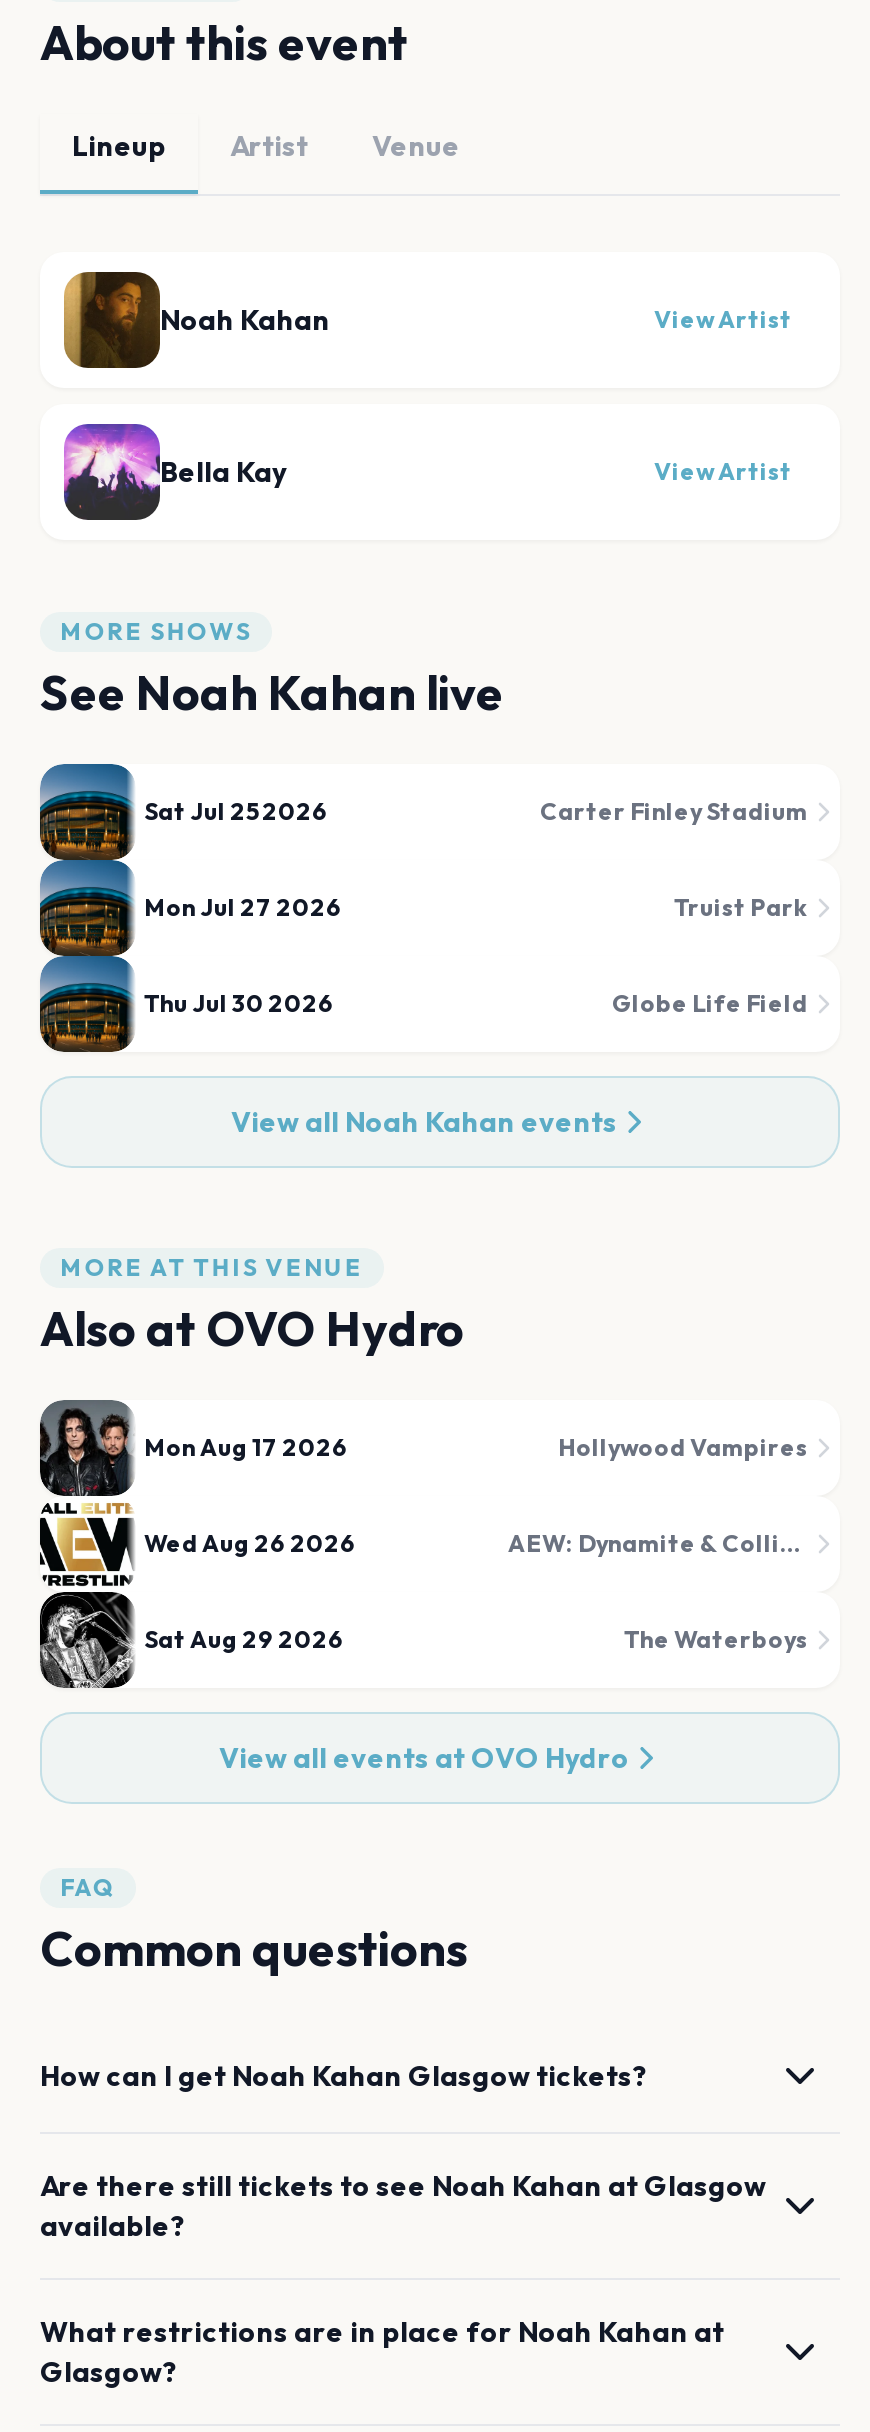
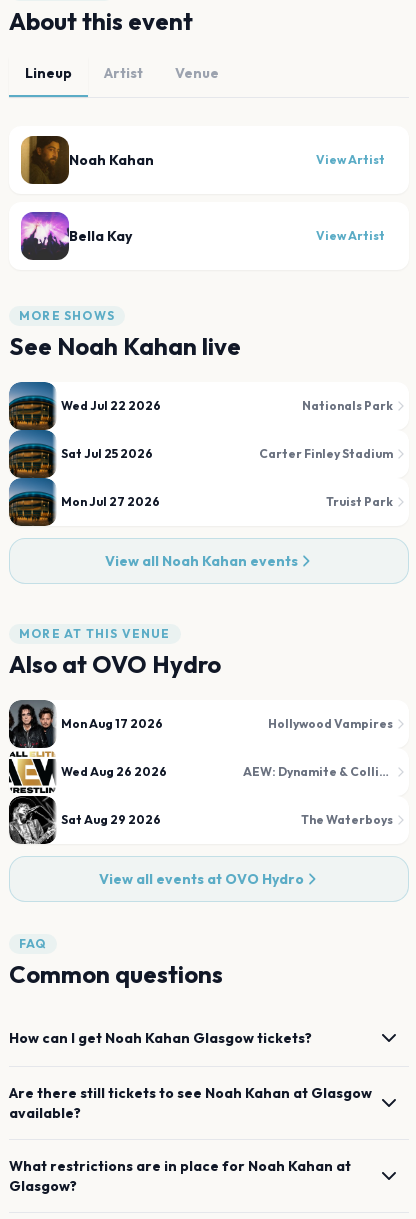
+ Wed Jul 22 2026
+ Nationals Park

moved down: Sat Jul 25 2026 | Carter Finley Stadium | Mon Jul 27 2026 | Truist Park

- Thu Jul 30 2026
- Globe Life Field
